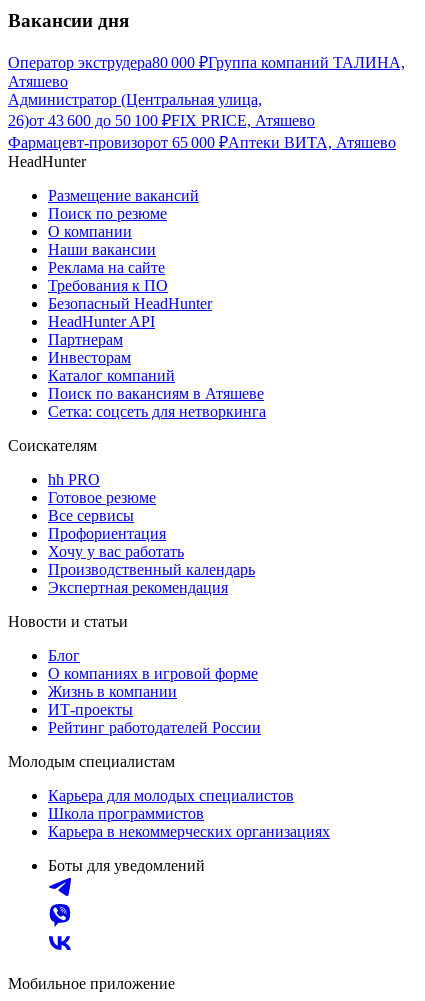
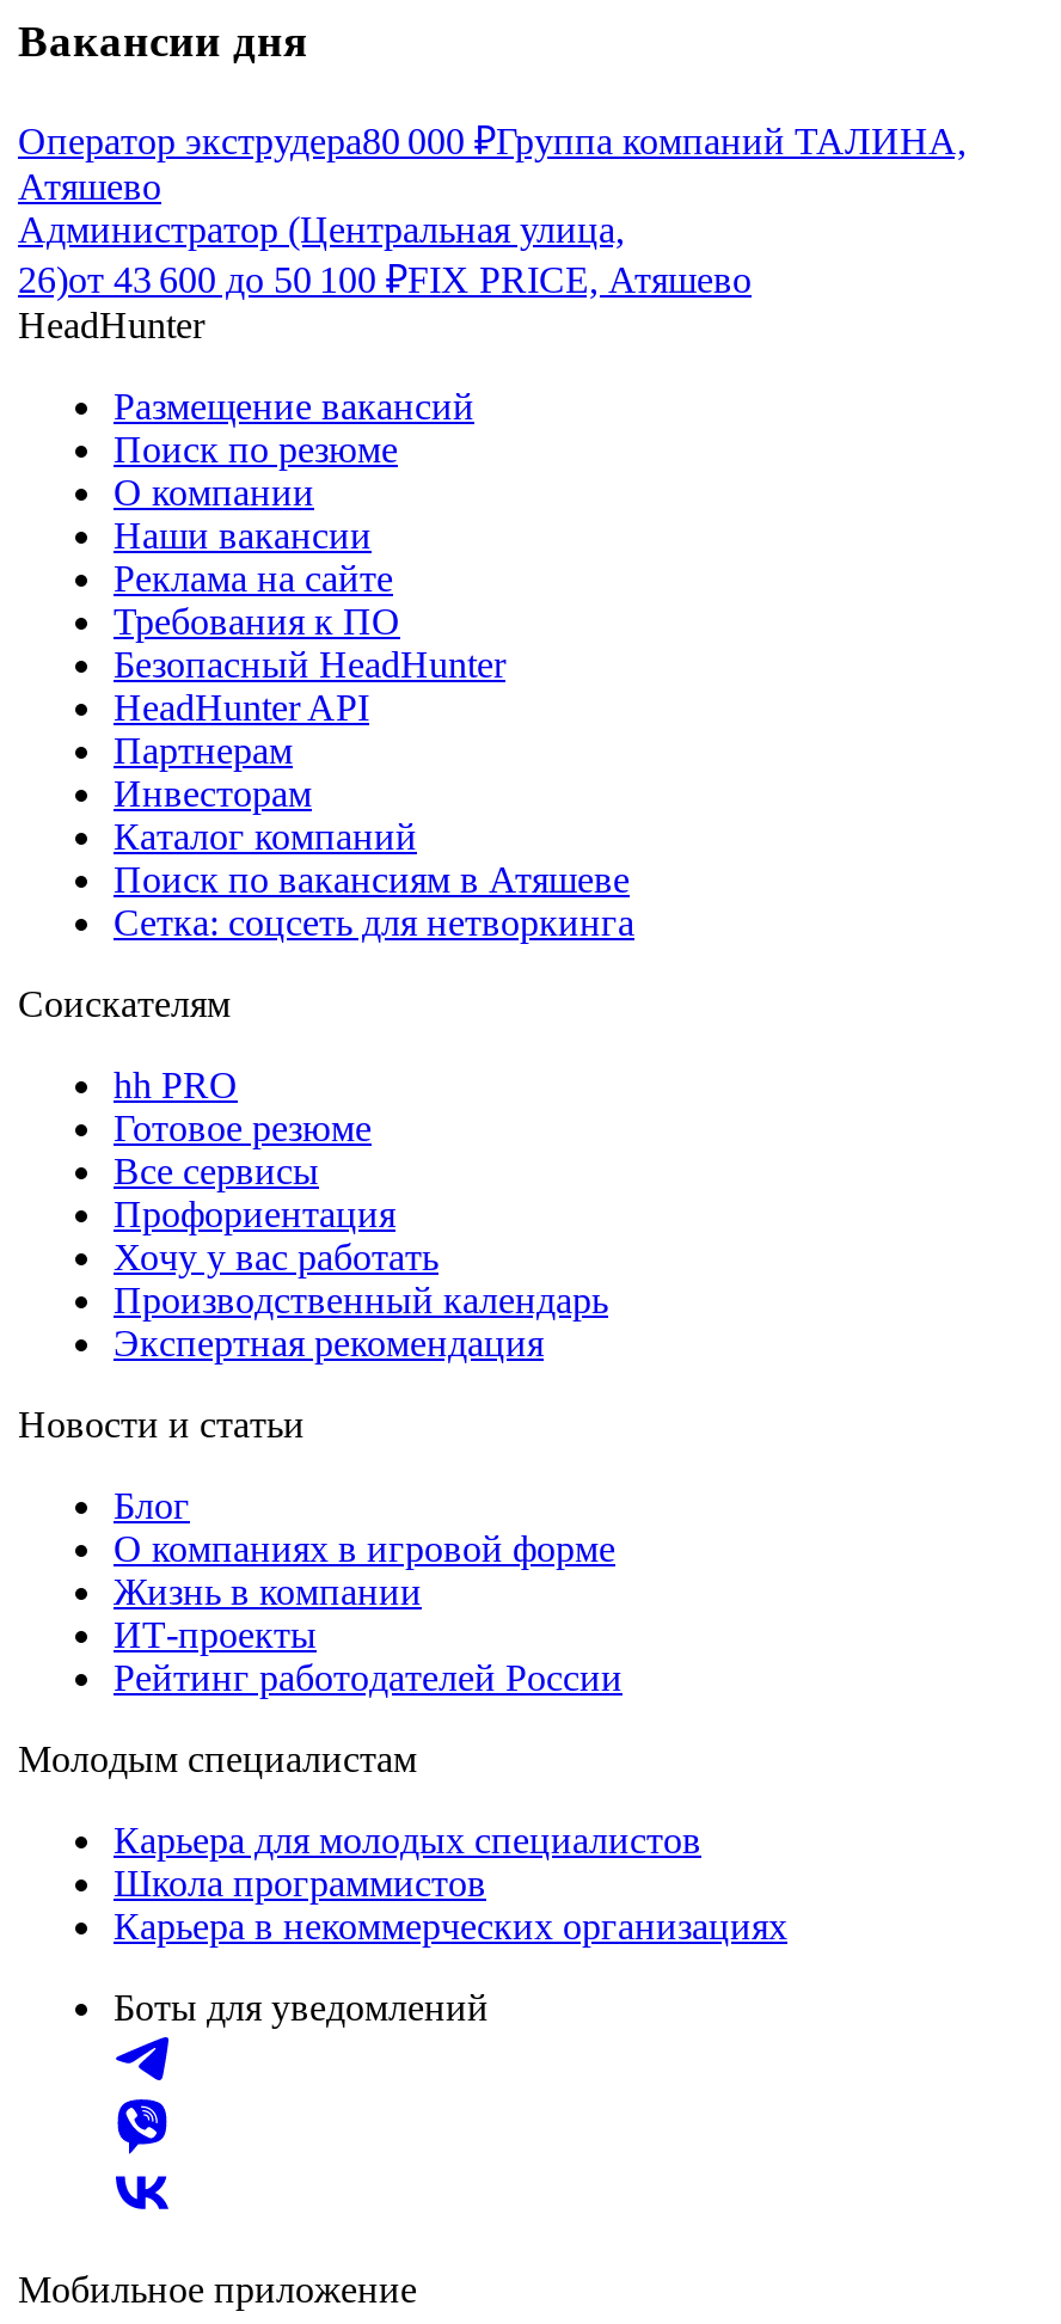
- Фармацевт-провизорот 65 000 ₽Аптеки ВИТА, Атяшево
